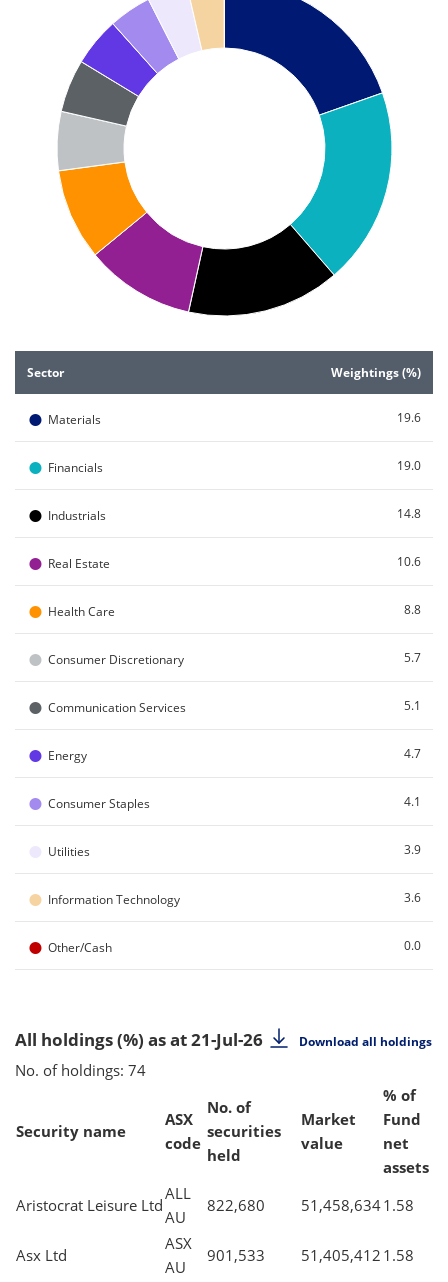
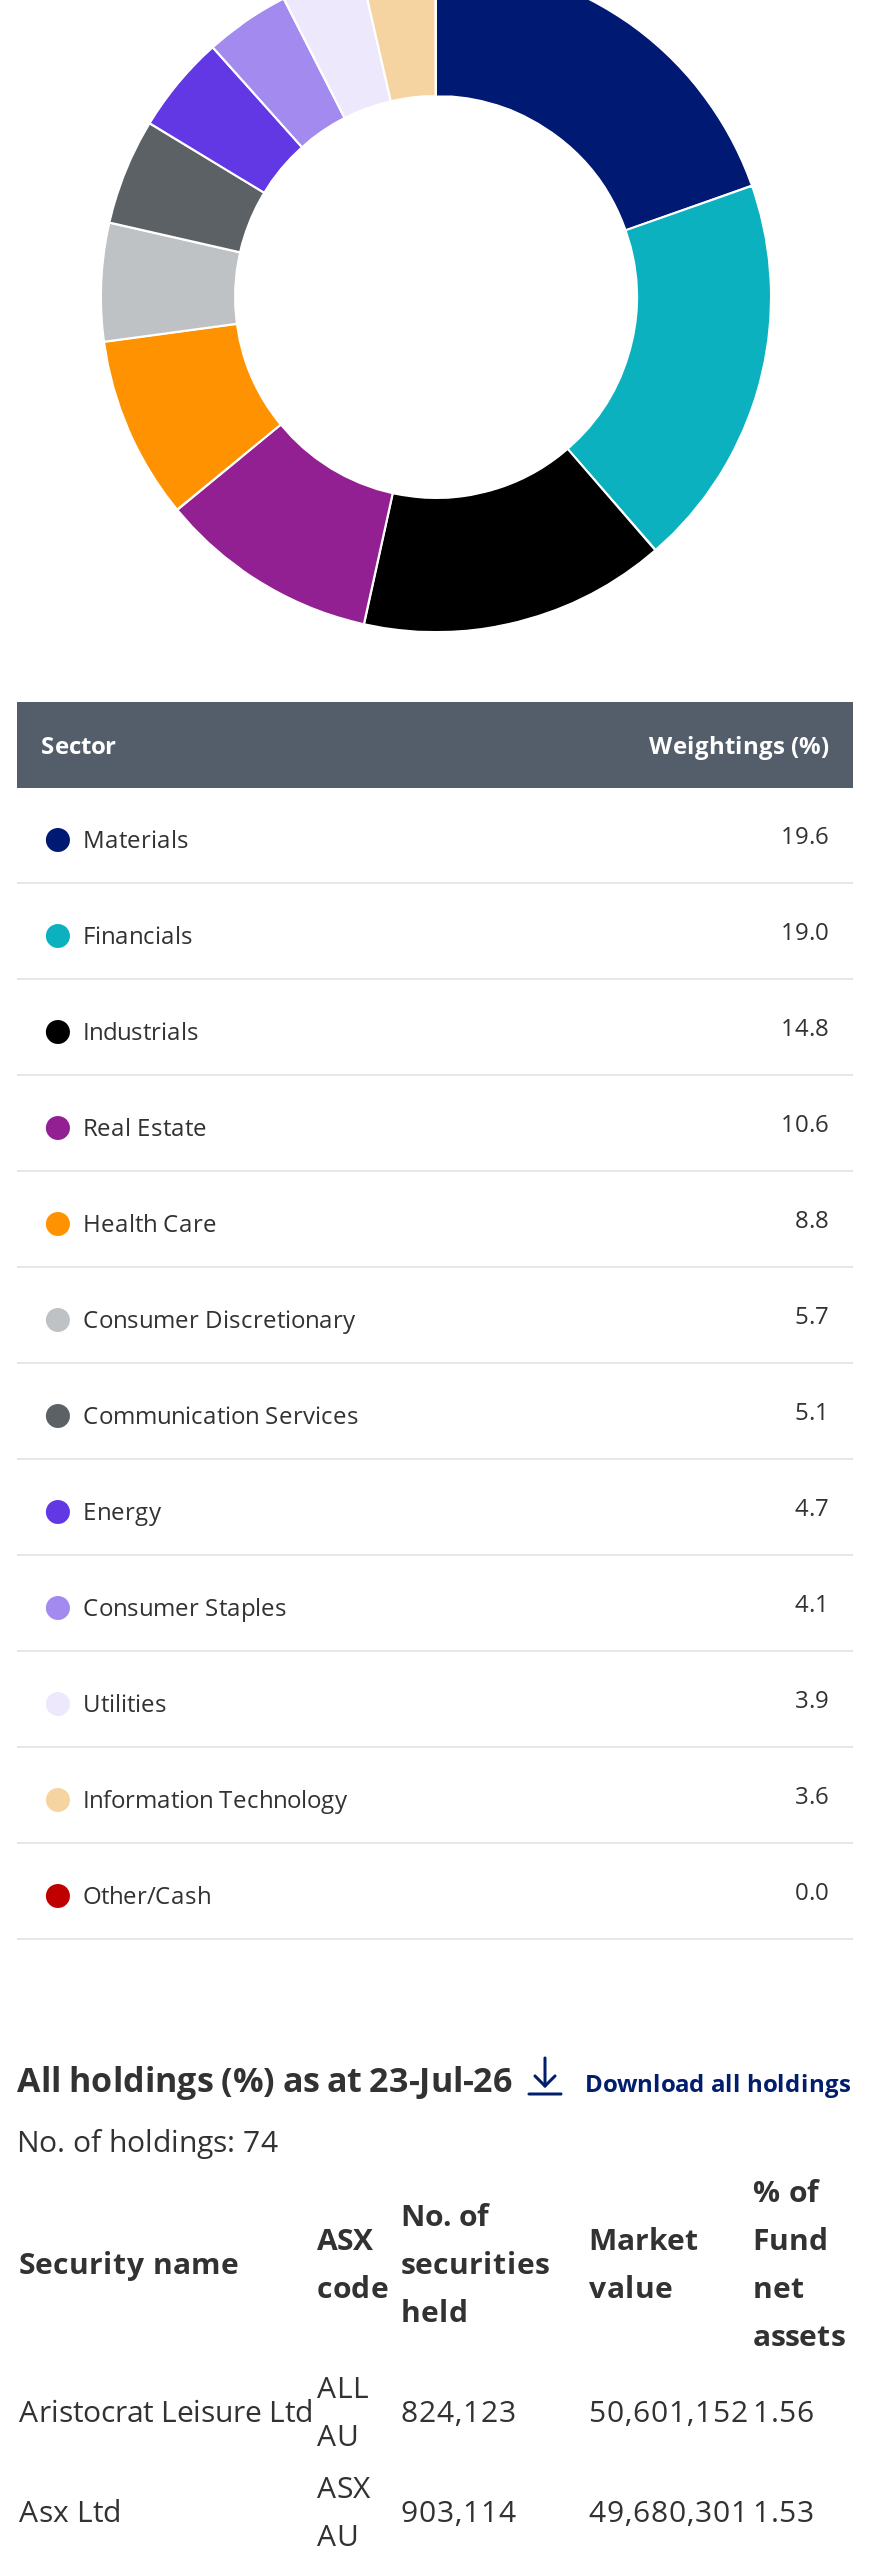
- All holdings (%) as at 21-Jul-26
+ All holdings (%) as at 23-Jul-26

- 822,680
+ 824,123

- 51,458,634 1.58
+ 50,601,152 1.56

- 901,533
+ 903,114

- 51,405,412 1.58
+ 49,680,301 1.53
